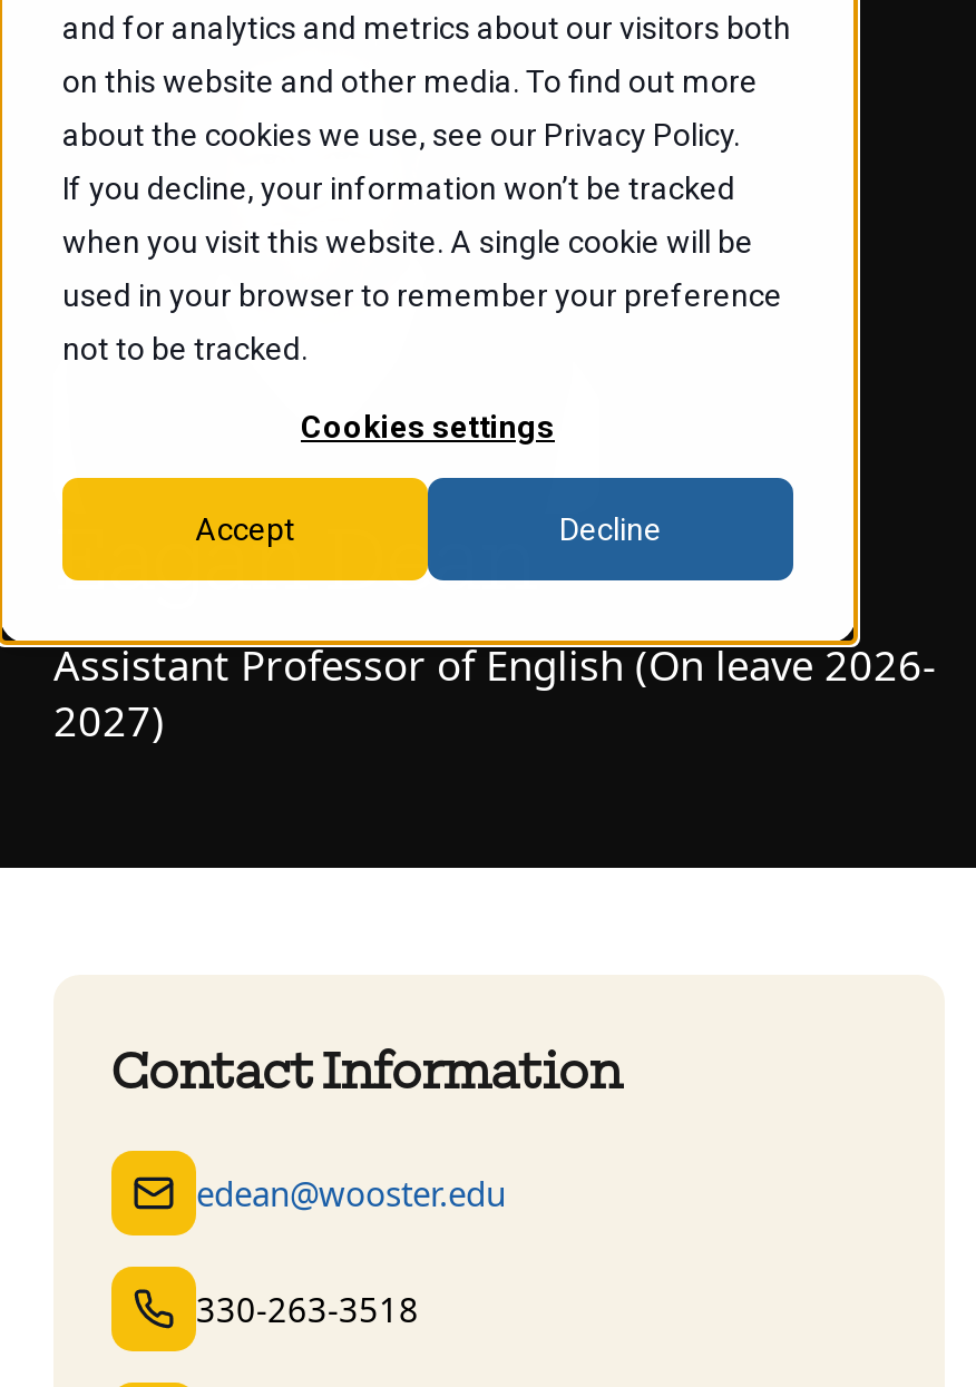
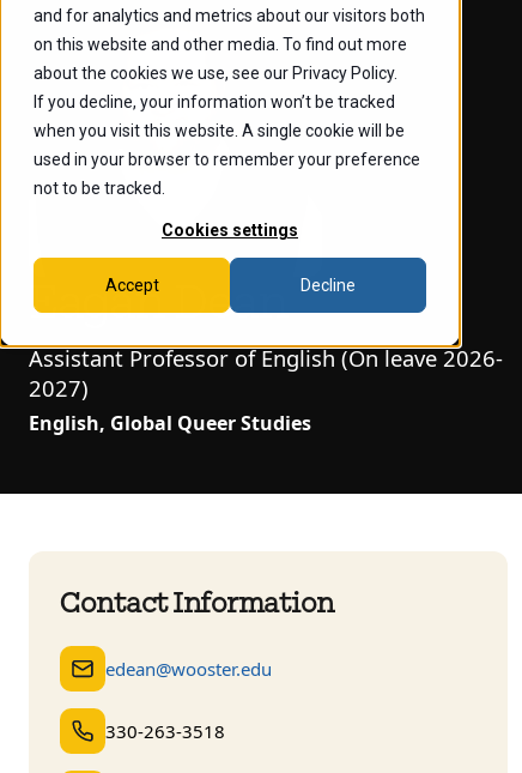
+ English, Global Queer Studies
